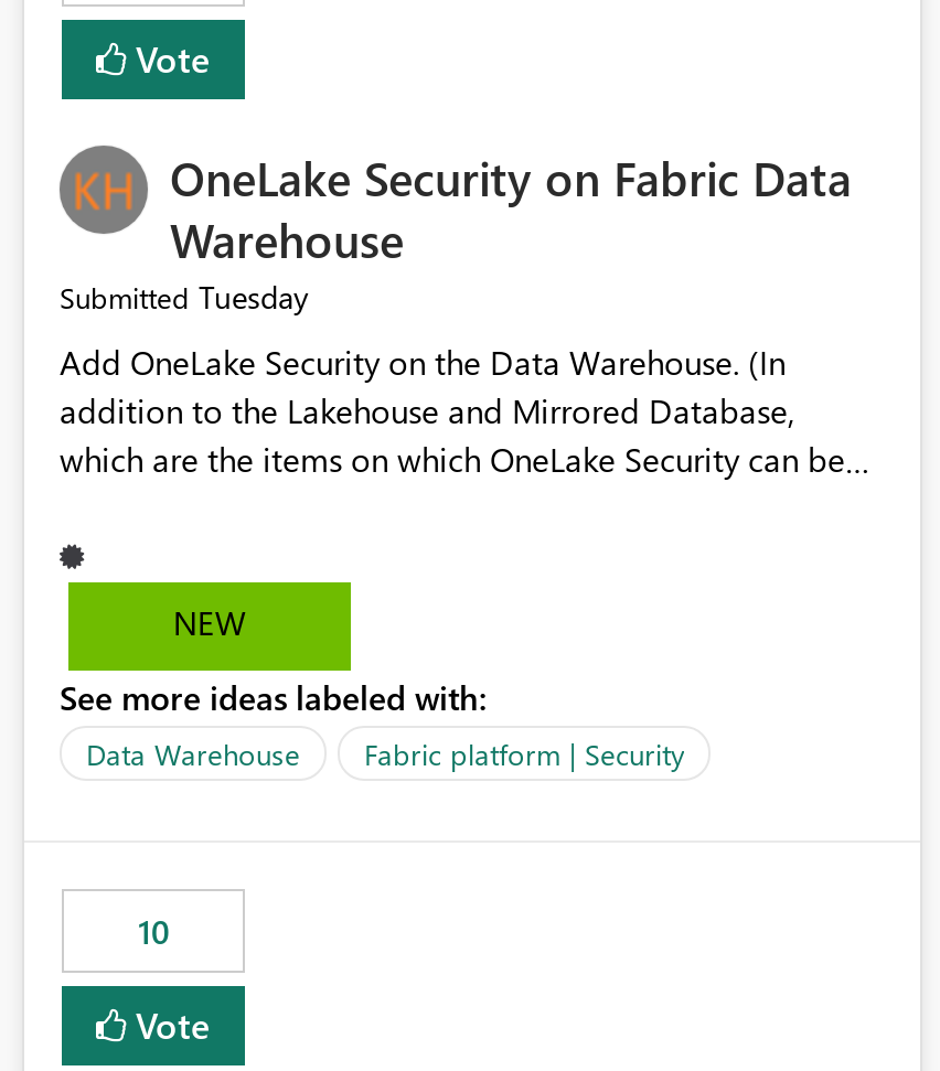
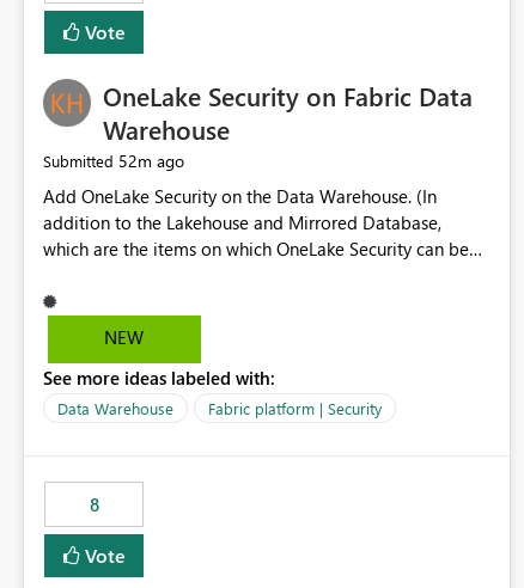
- Submitted Tuesday
+ Submitted 52m ago

- 10
+ 8
